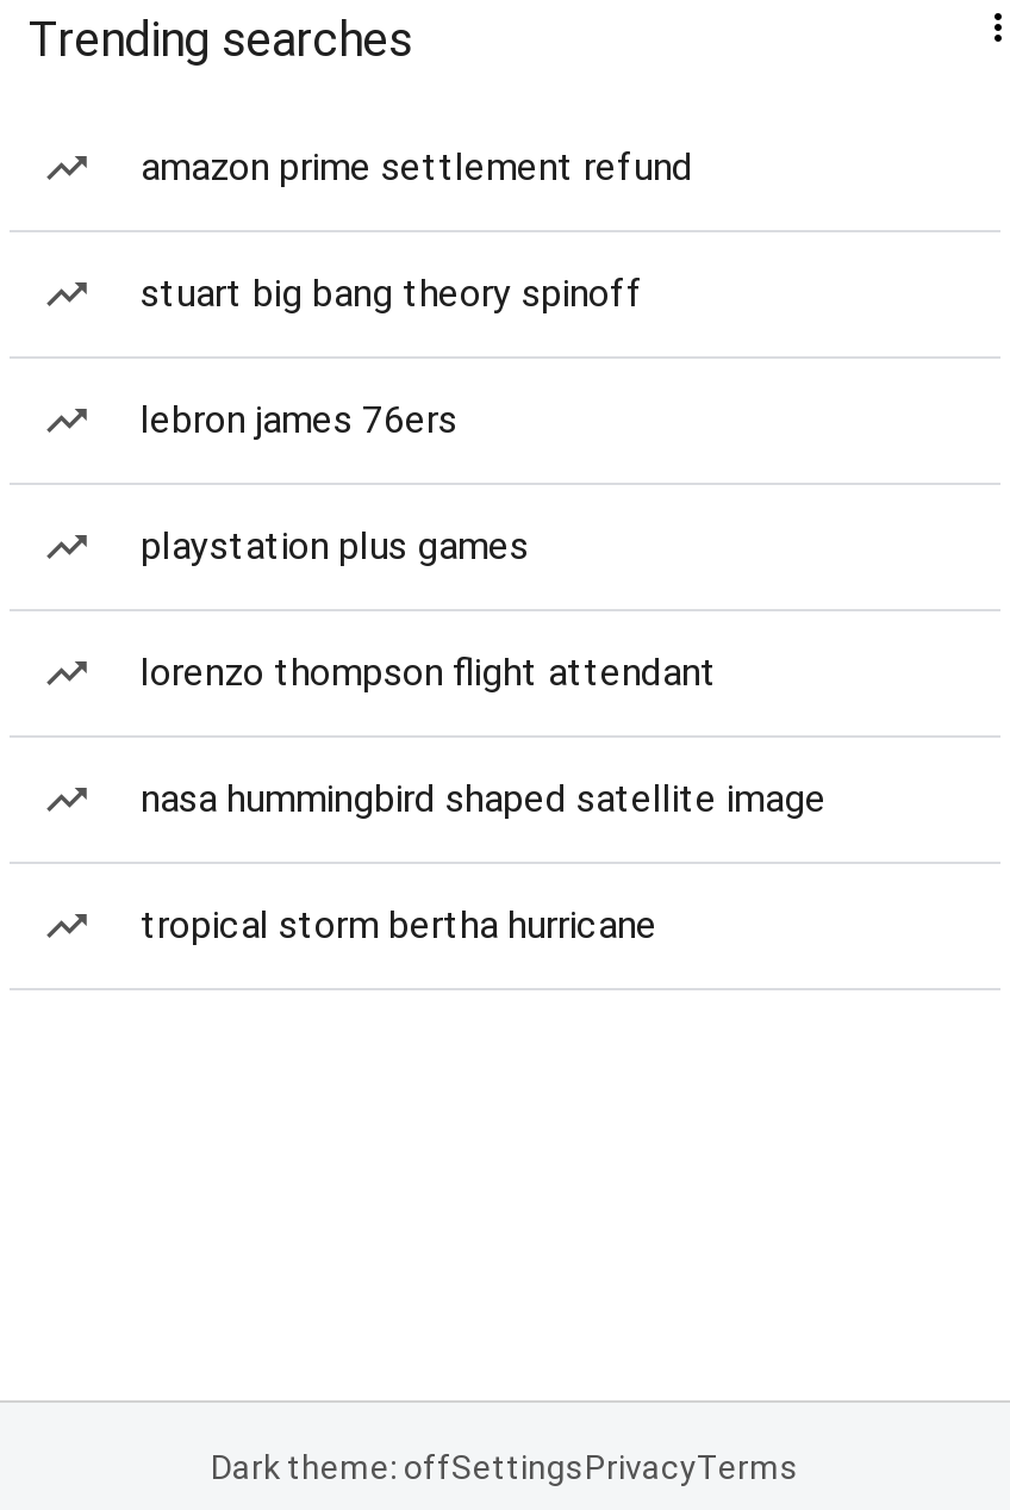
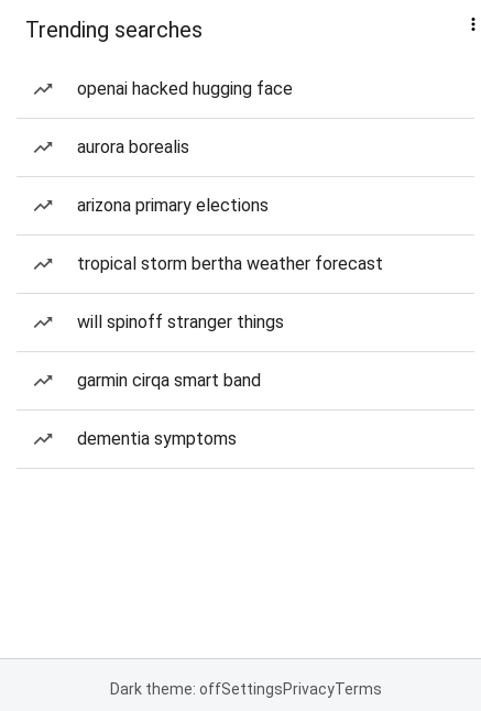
- amazon prime settlement refund
+ openai hacked hugging face

- stuart big bang theory spinoff
+ aurora borealis

- lebron james 76ers
+ arizona primary elections

- playstation plus games
+ tropical storm bertha weather forecast

- lorenzo thompson flight attendant
+ will spinoff stranger things

- nasa hummingbird shaped satellite image
+ garmin cirqa smart band

- tropical storm bertha hurricane
+ dementia symptoms
